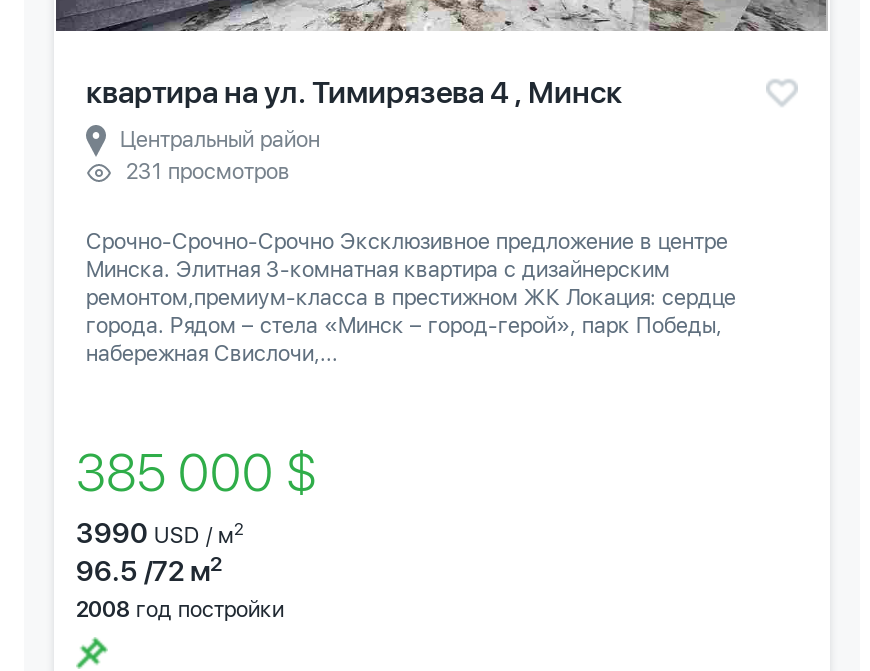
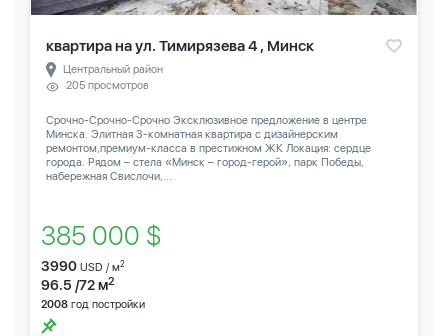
- 231 просмотров
+ 205 просмотров
